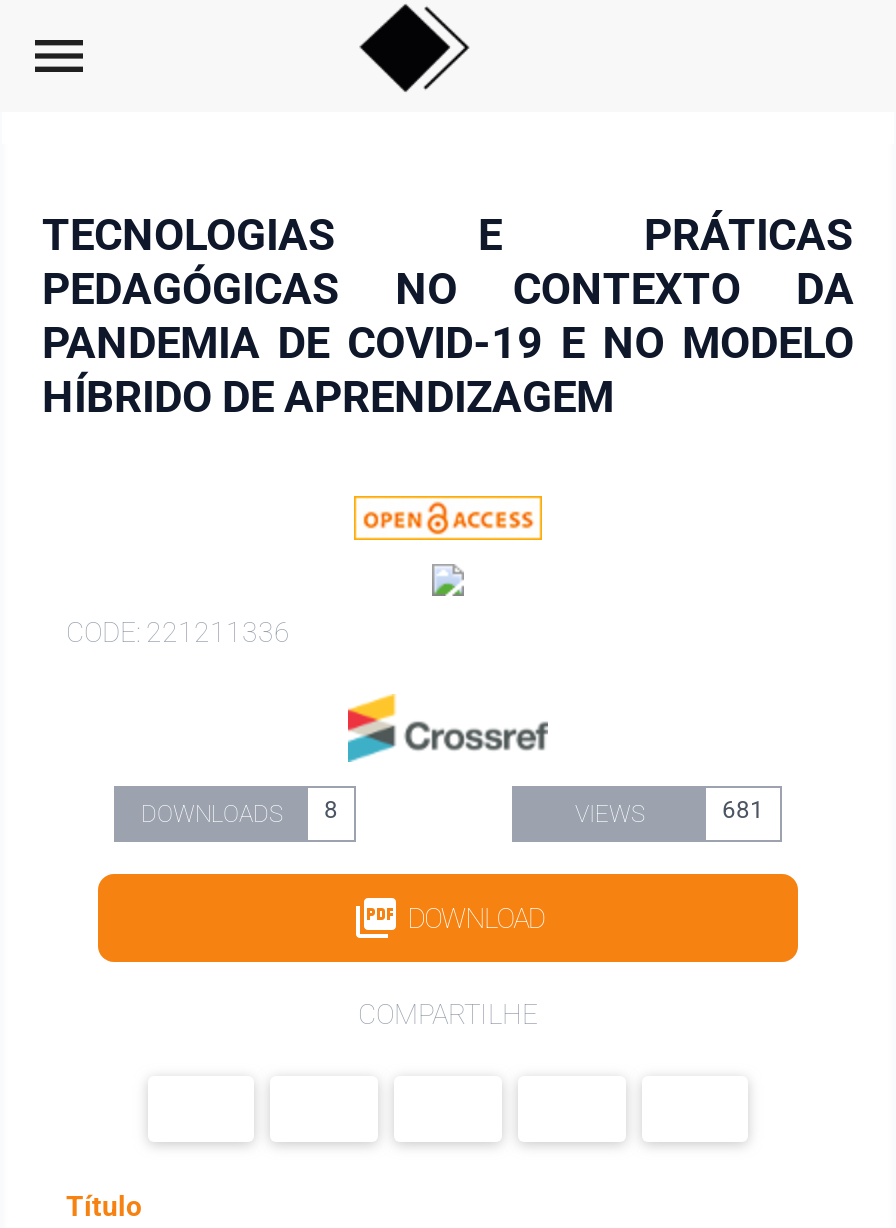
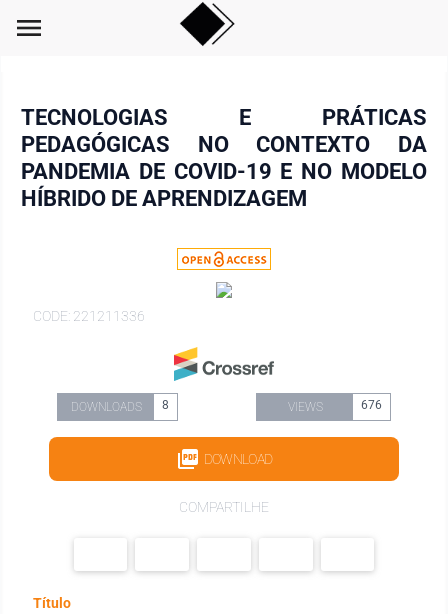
- 681
+ 676
